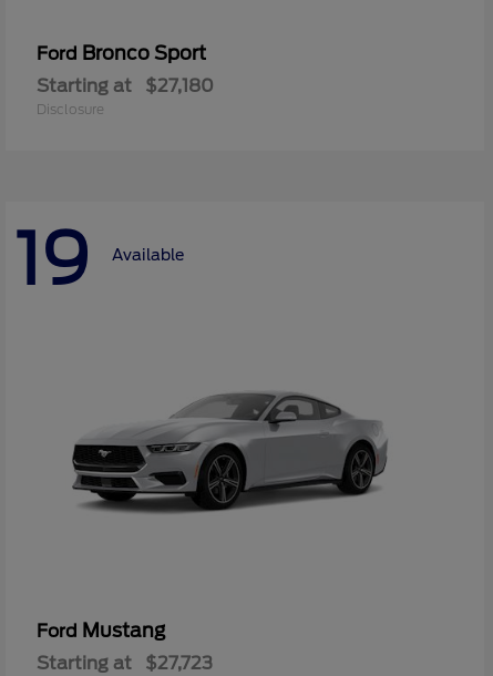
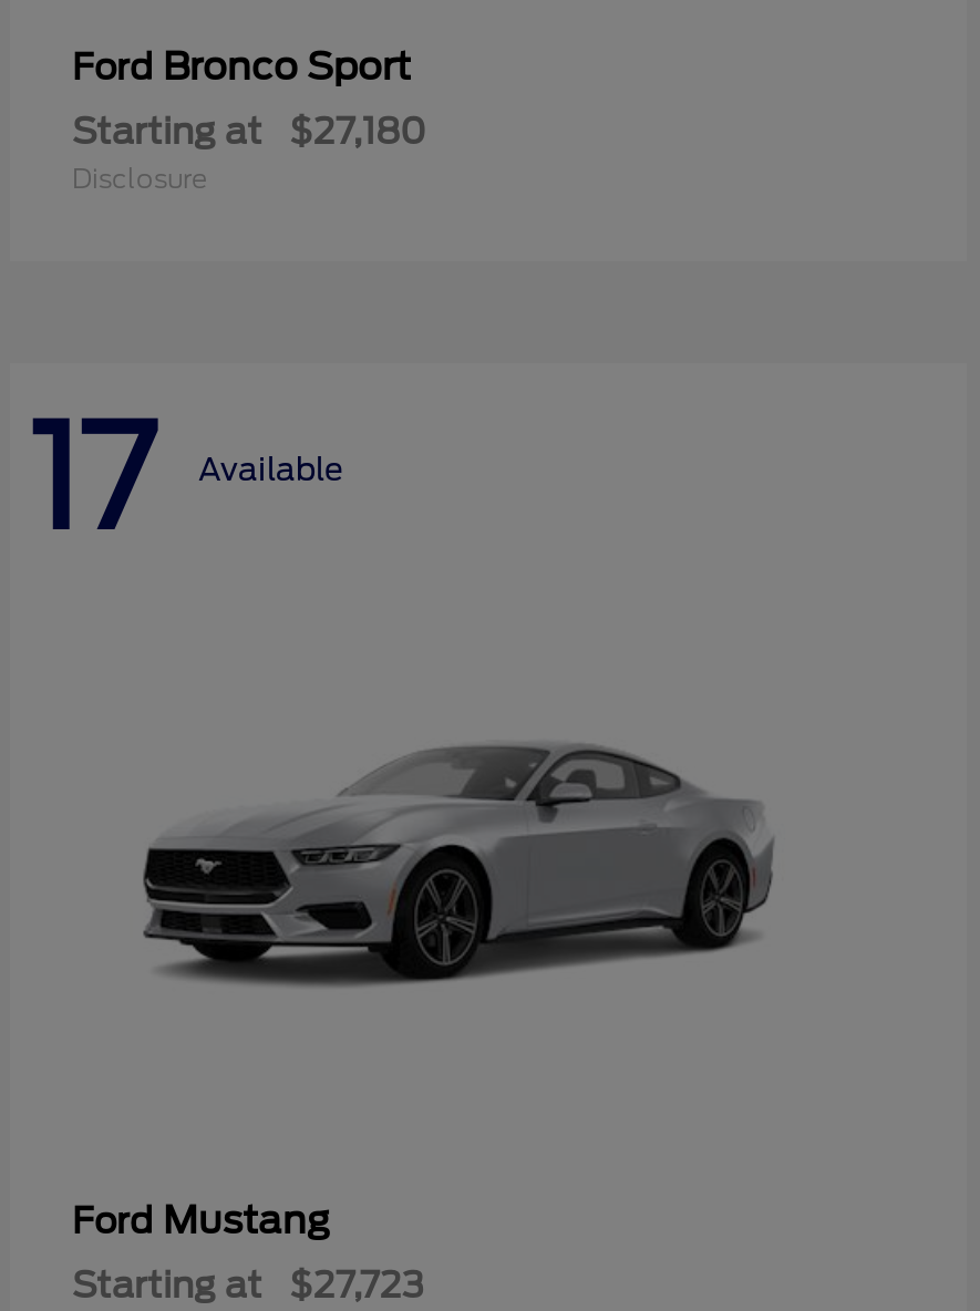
- 19 Available
+ 17 Available
